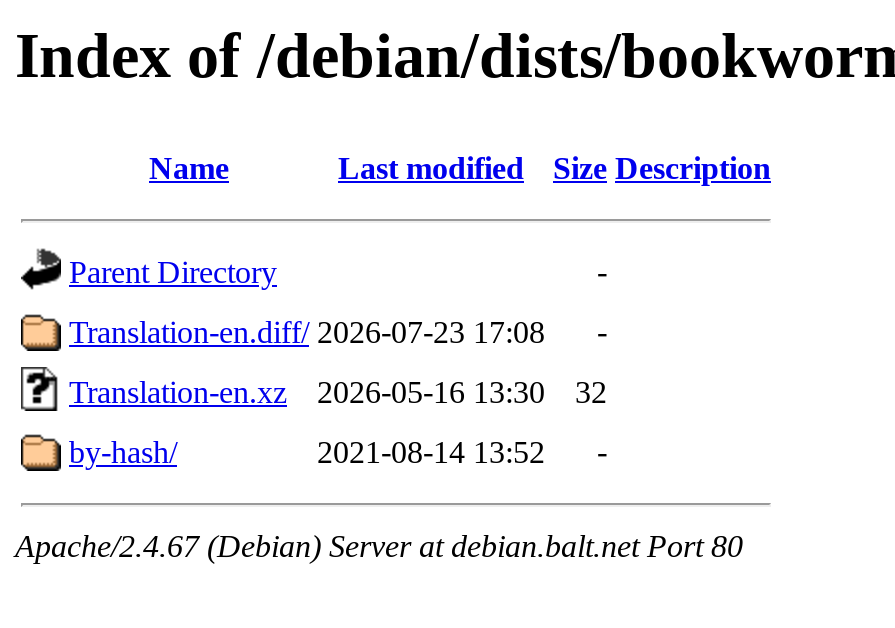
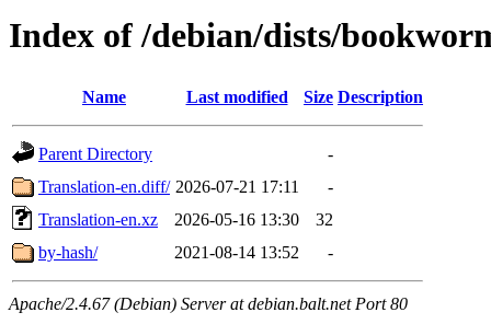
- Translation-en.diff/ 2026-07-23 17:08
+ Translation-en.diff/ 2026-07-21 17:11
